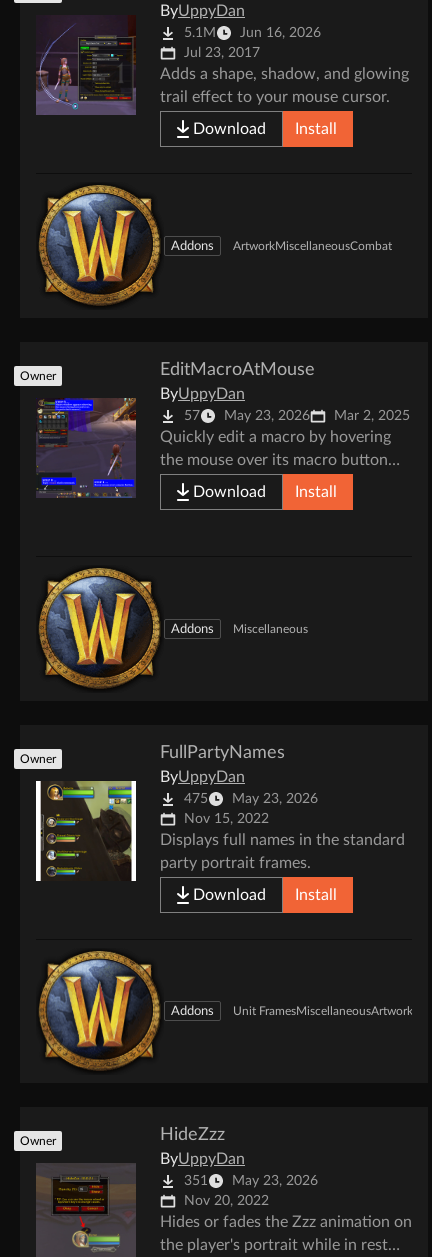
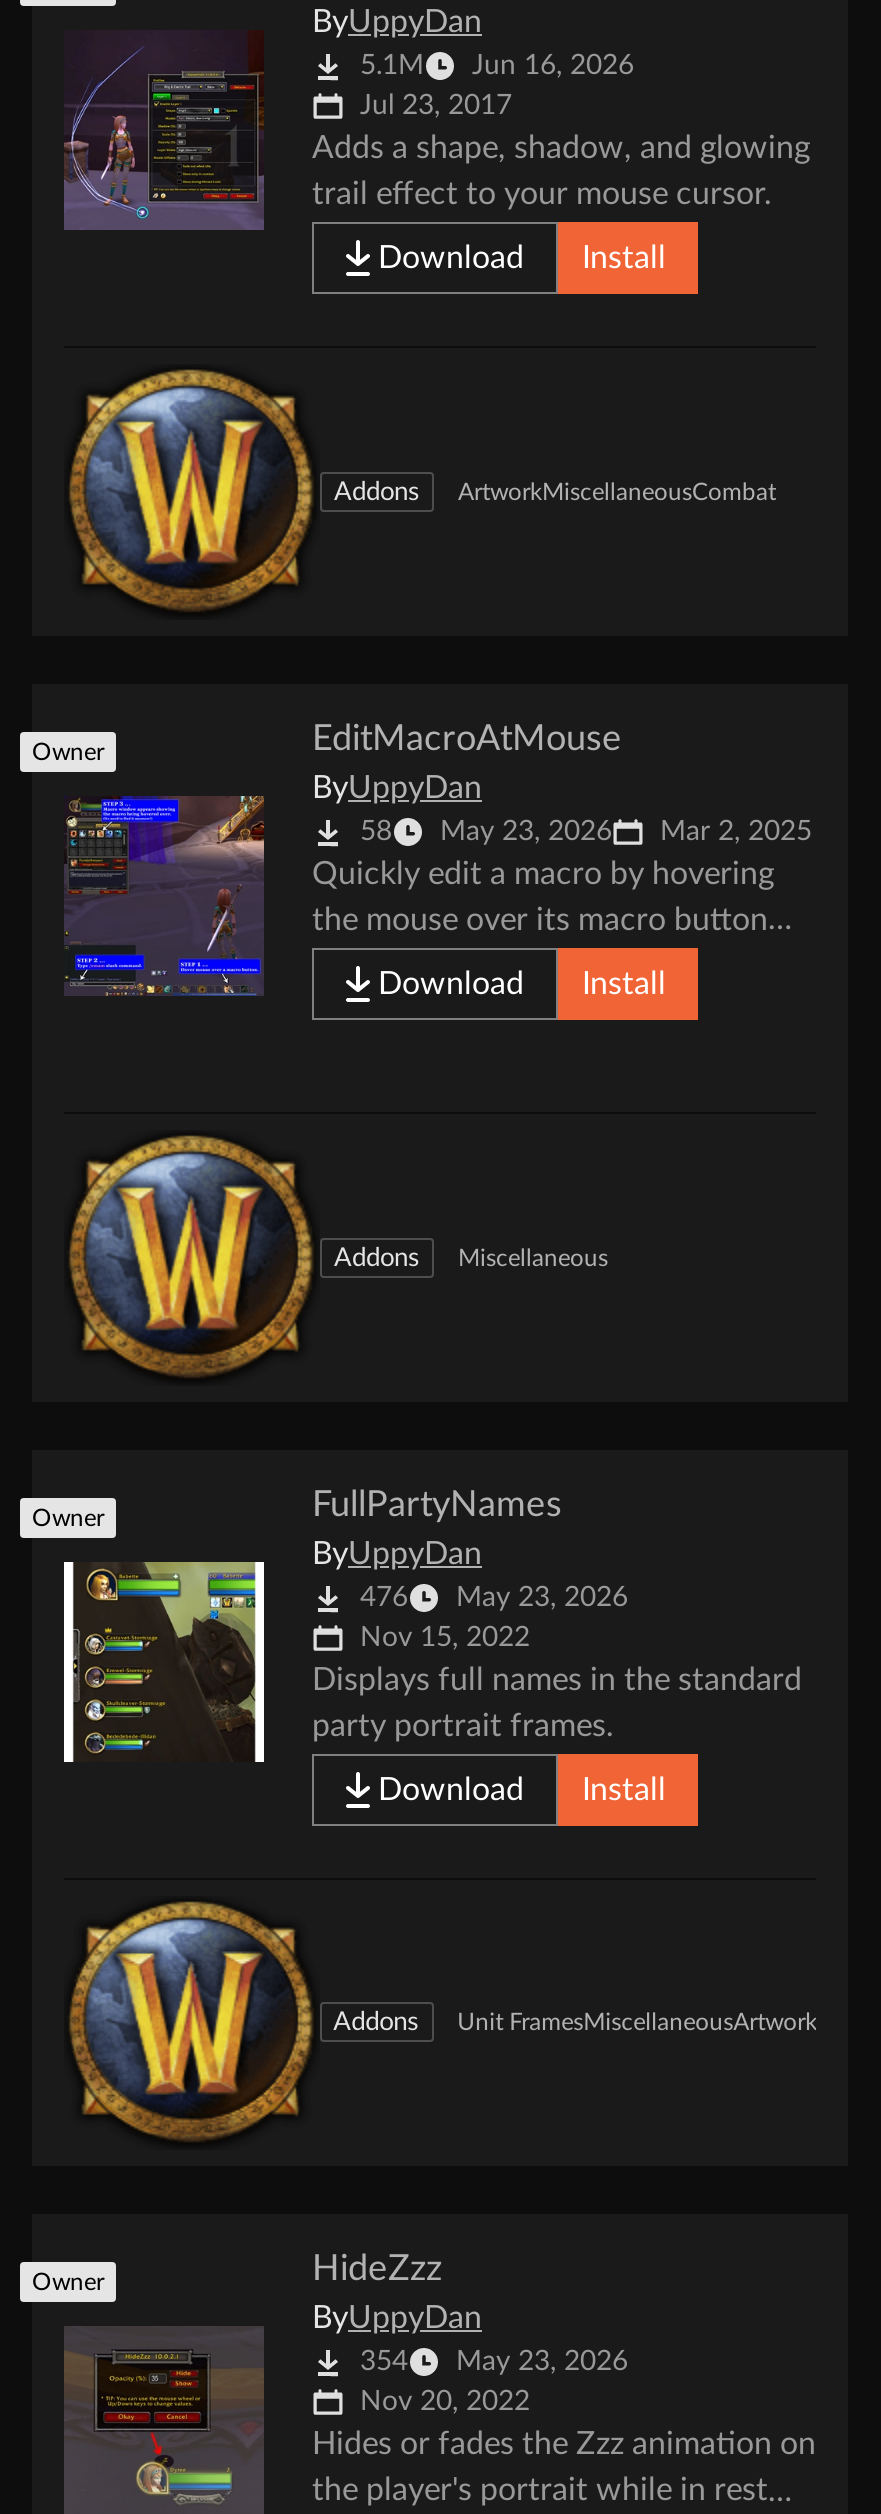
- 57 May 23, 2026 Mar 2, 2025
+ 58 May 23, 2026 Mar 2, 2025

- 475 May 23, 2026
+ 476 May 23, 2026

- 351 May 23, 2026
+ 354 May 23, 2026
